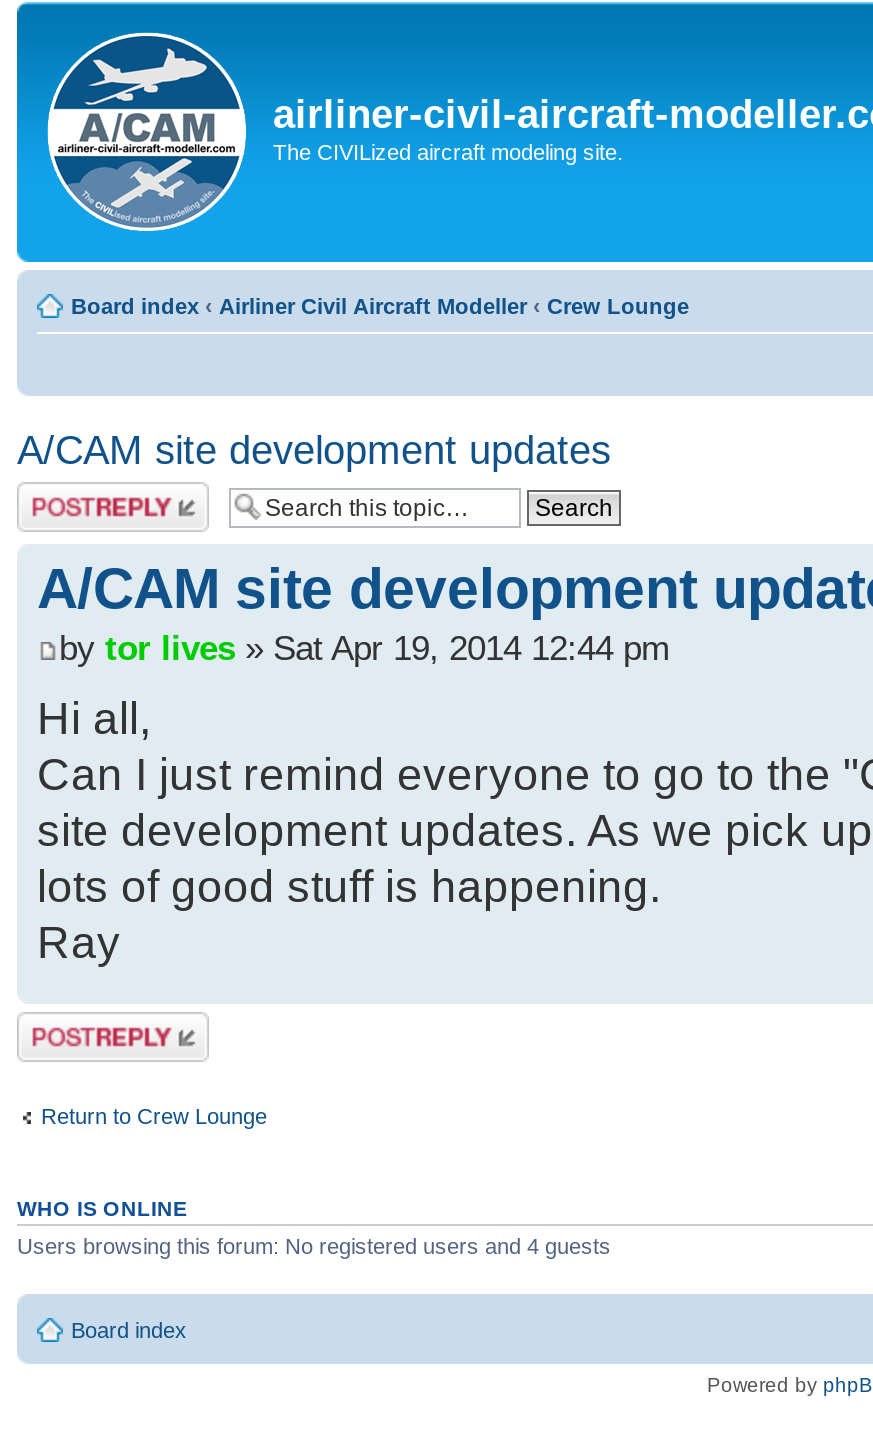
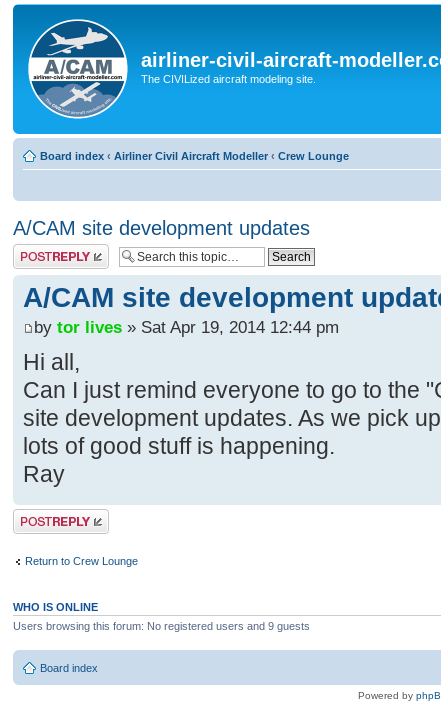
- Users browsing this forum: No registered users and 4 guests
+ Users browsing this forum: No registered users and 9 guests
